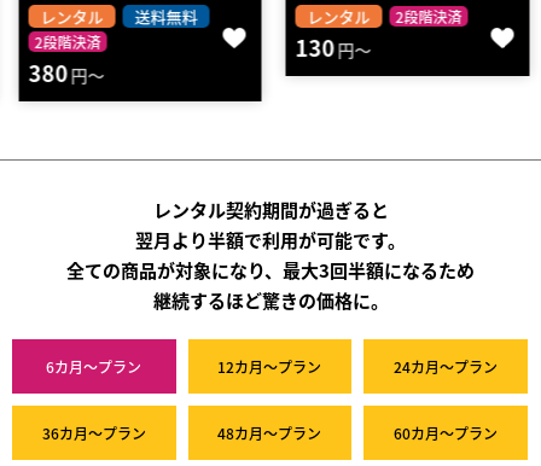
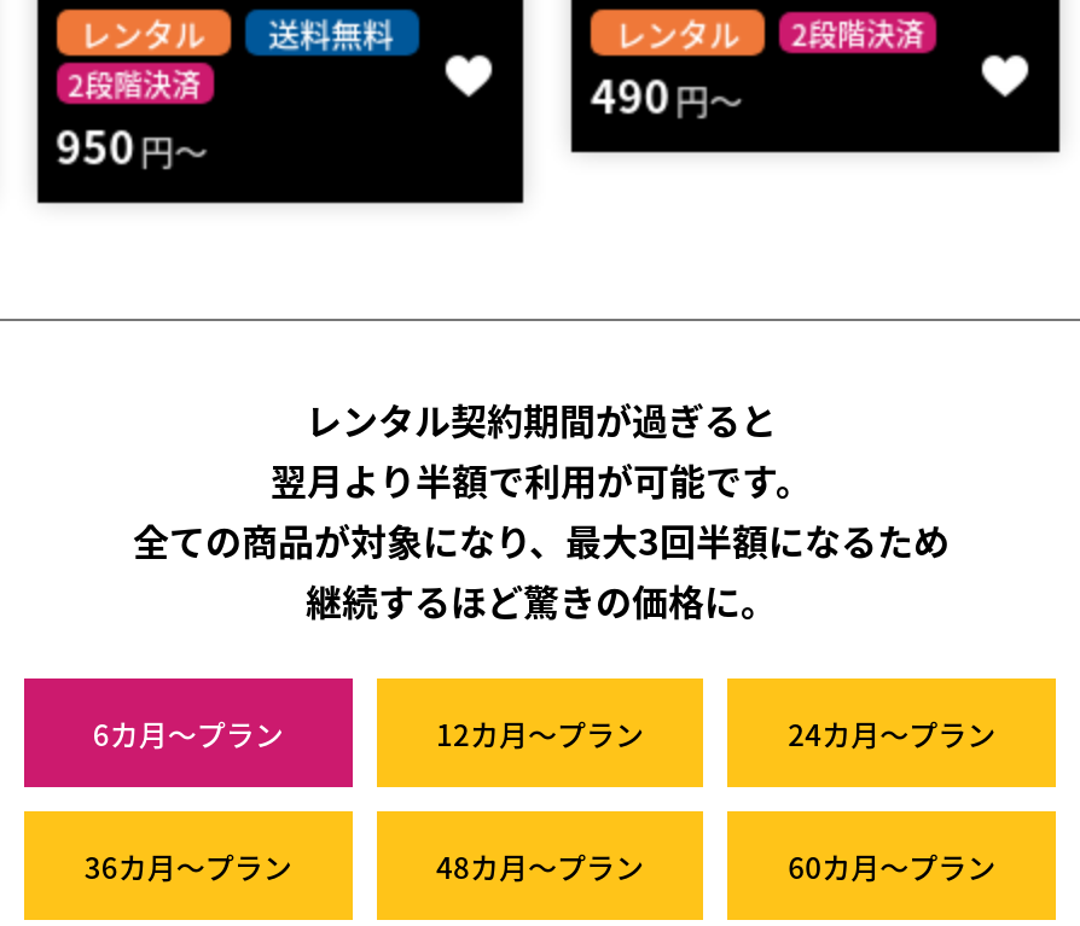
- 130 円～
+ 490 円～

- 380 円～
+ 950 円～
